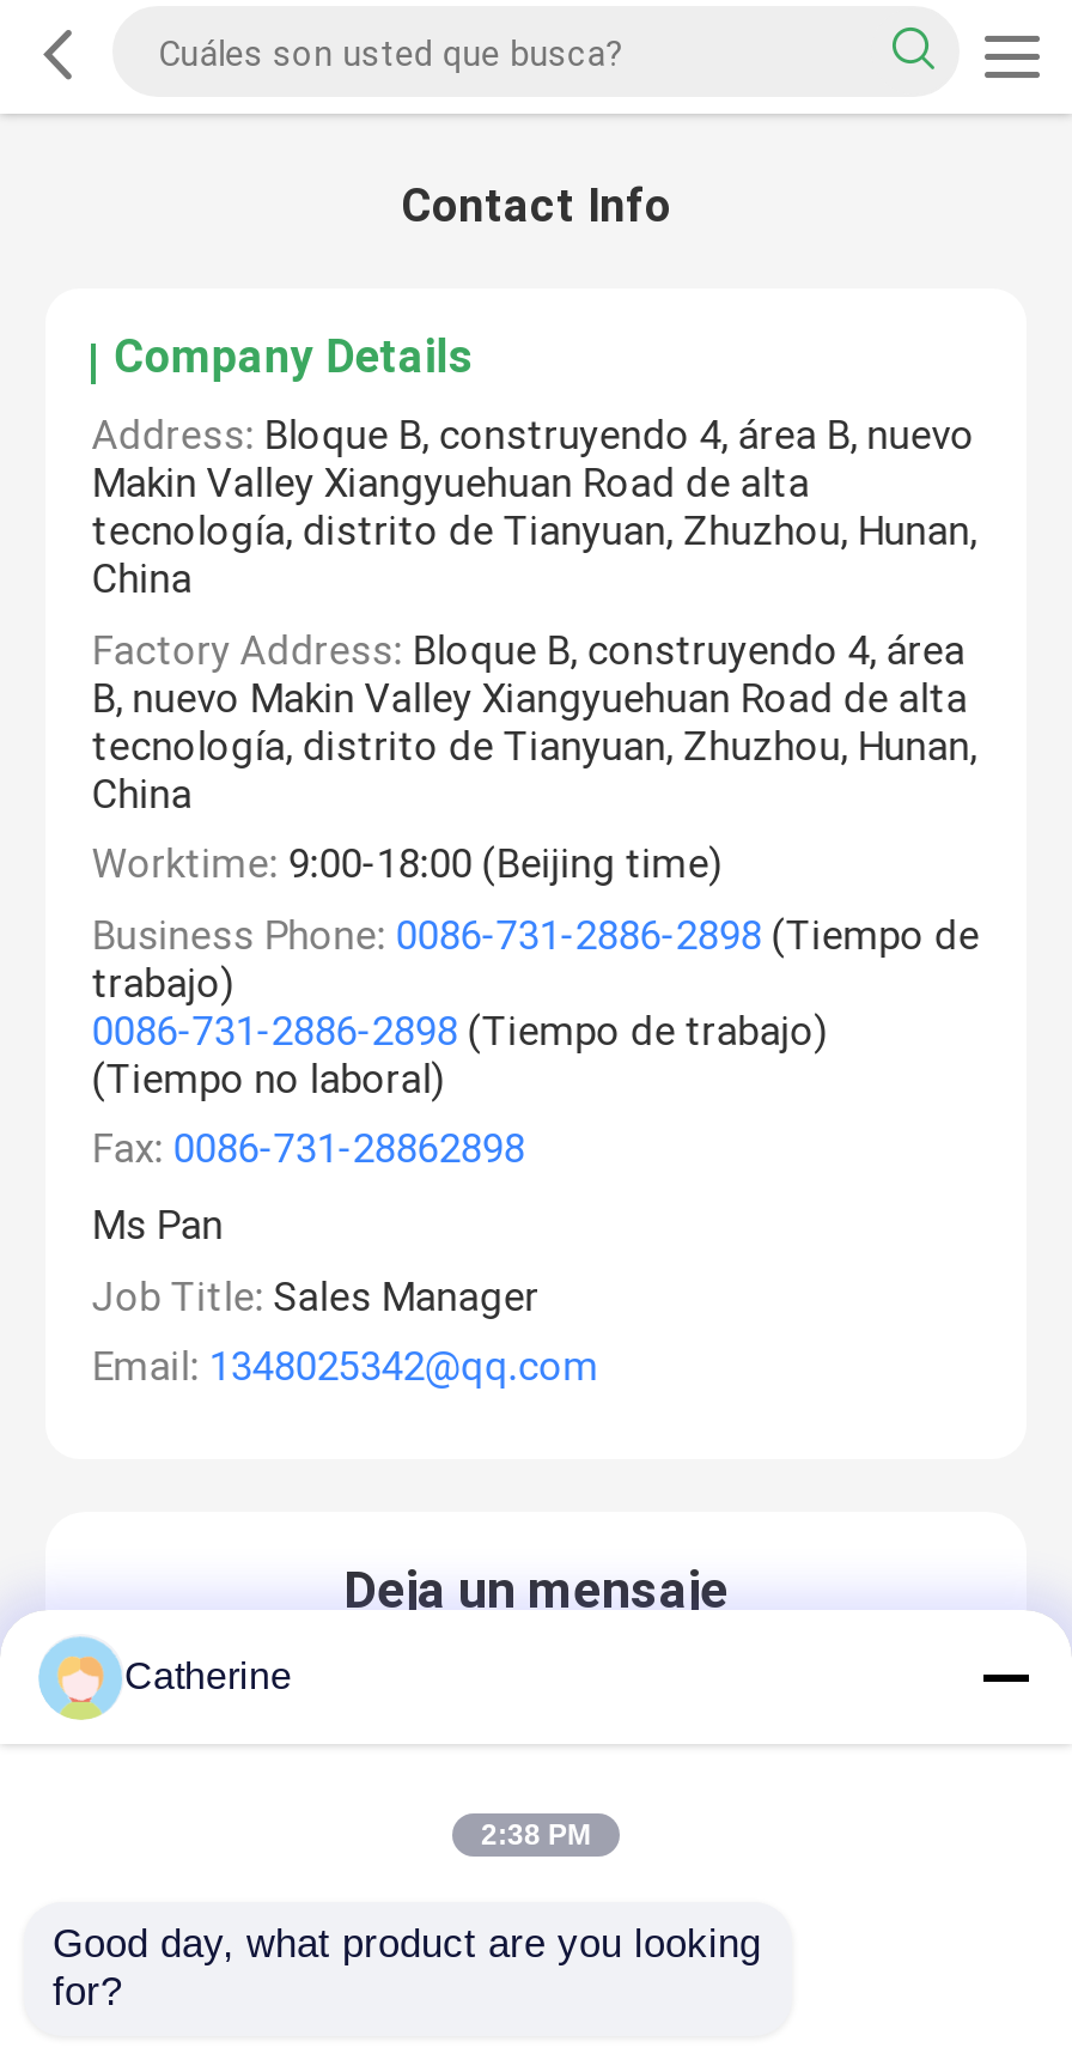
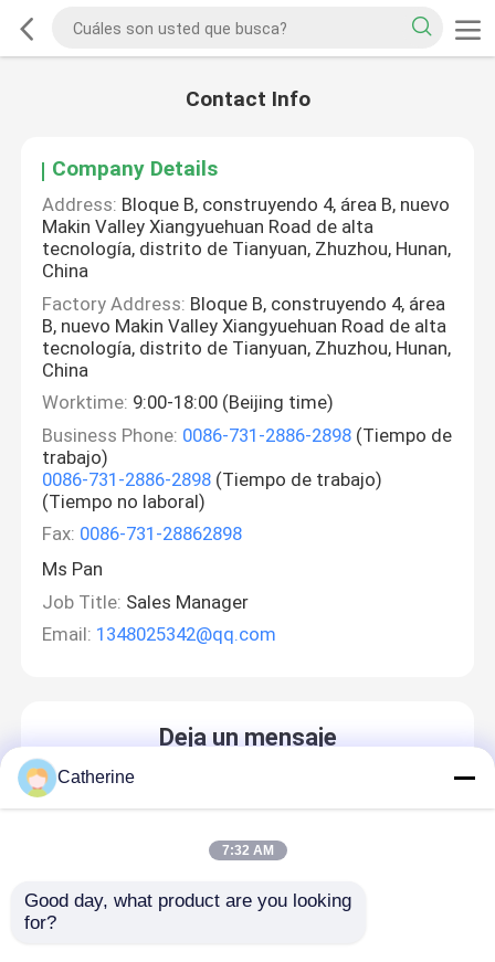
- 2:38 PM
+ 7:32 AM
